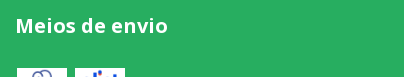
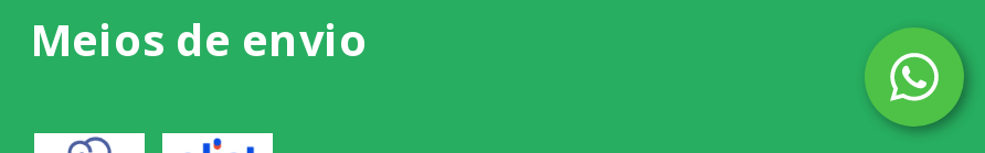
+ [image]
